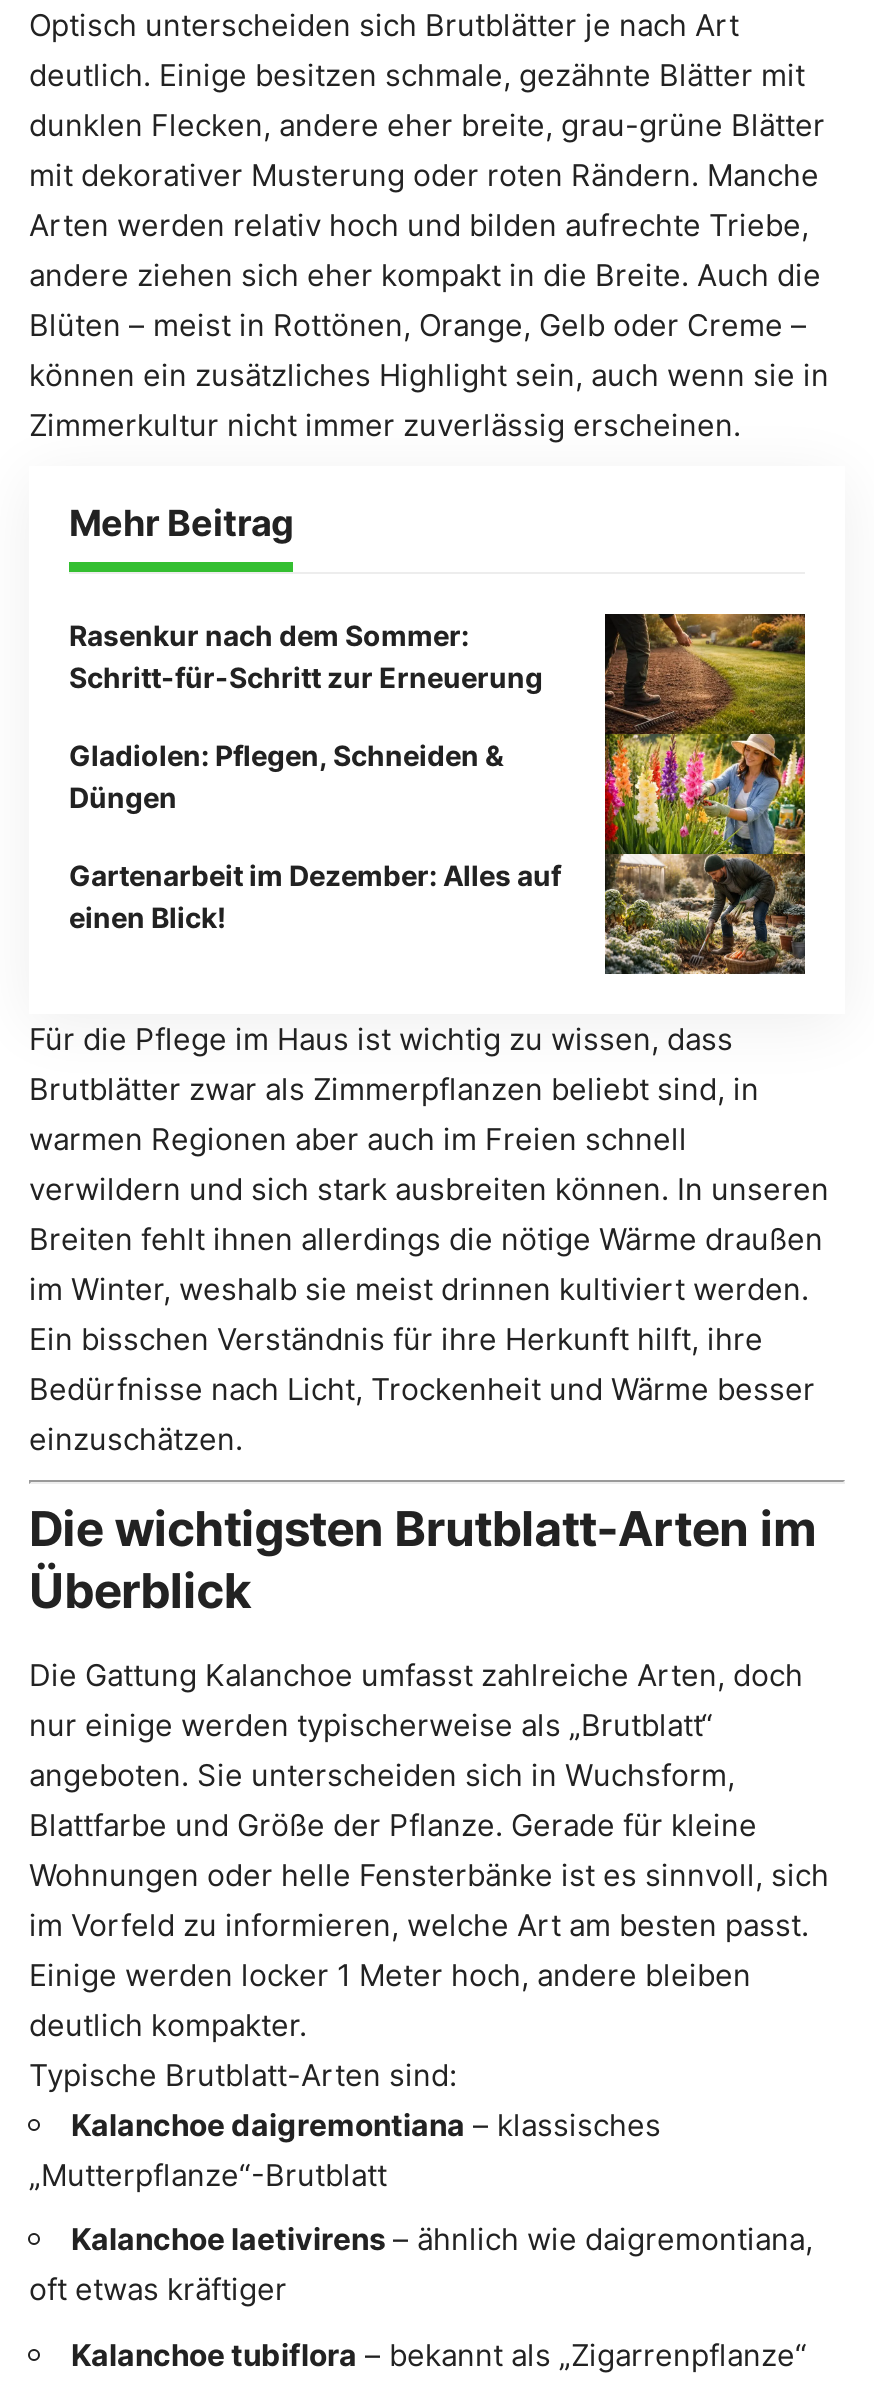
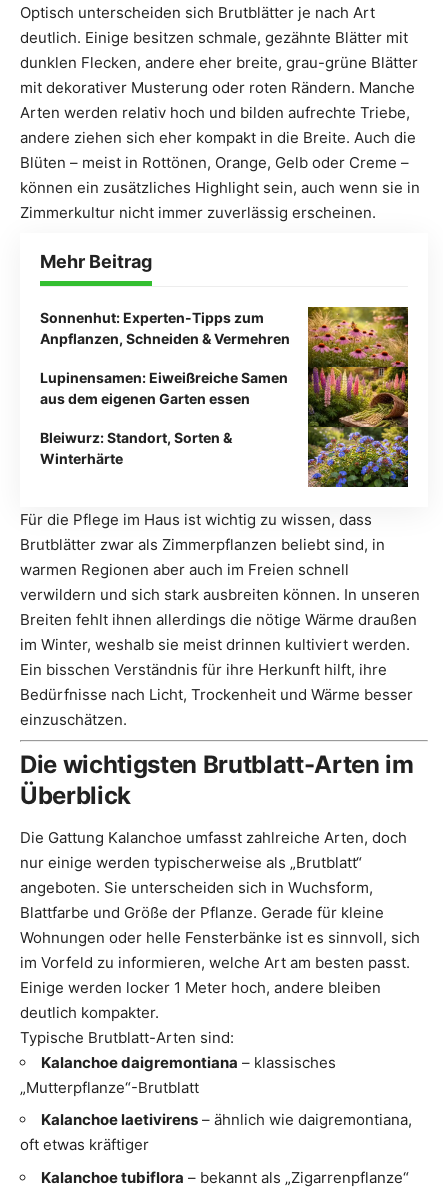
- [image]
- Rasenkur nach dem Sommer:
- Schritt-für-Schritt zur Erneuerung
+ [image]
+ Sonnenhut: Experten-Tipps zum
+ Anpflanzen, Schneiden & Vermehren

- Gladiolen: Pflegen, Schneiden &
- Düngen
+ Lupinensamen: Eiweißreiche Samen
+ aus dem eigenen Garten essen

- Gartenarbeit im Dezember: Alles auf
- einen Blick!
+ Bleiwurz: Standort, Sorten &
+ Winterhärte
